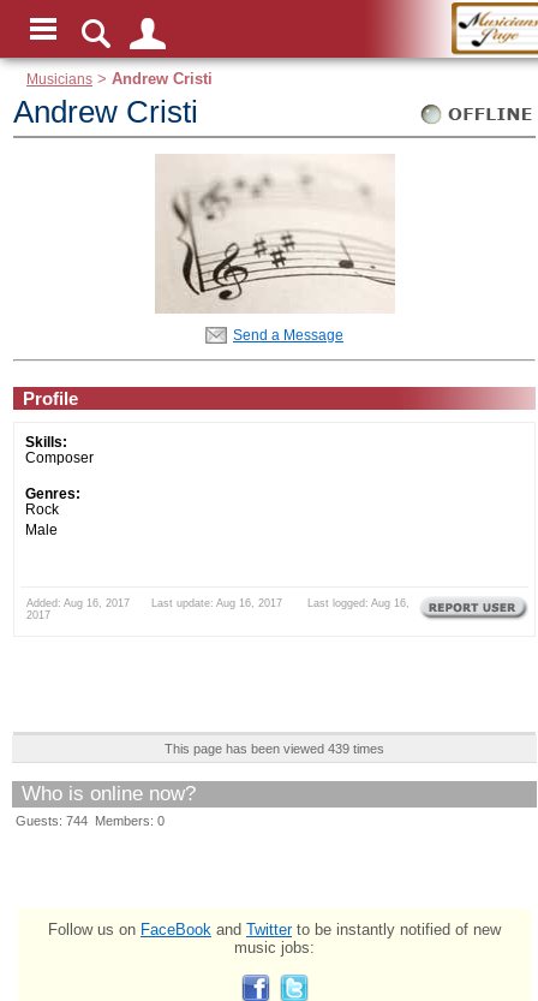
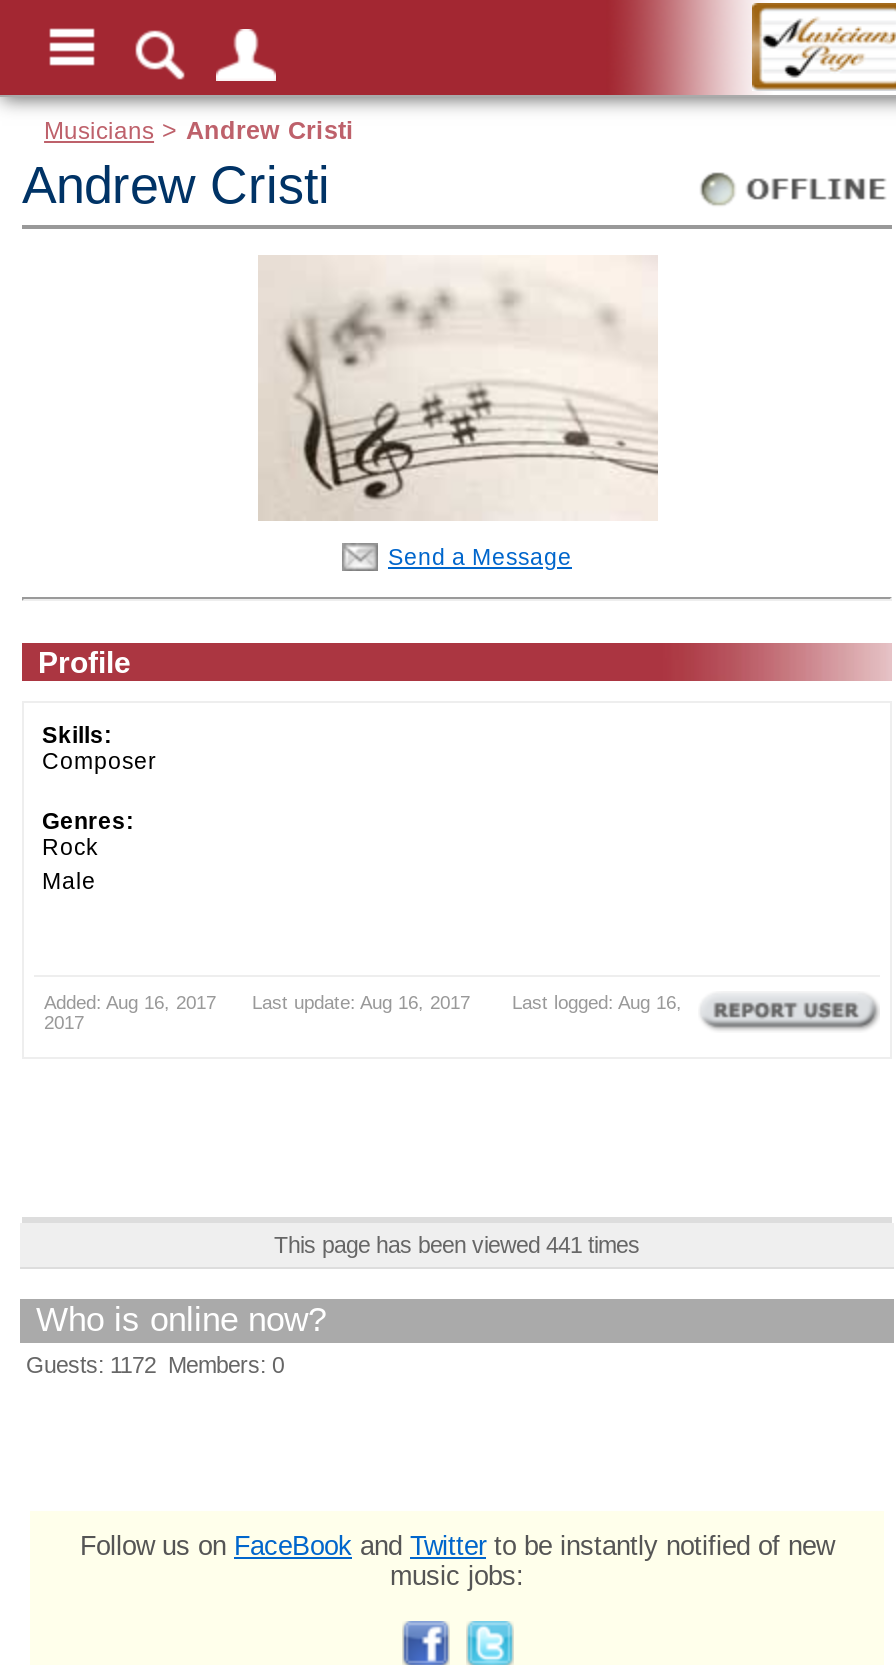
- This page has been viewed 439 times
+ This page has been viewed 441 times

- Guests: 744 Members: 0
+ Guests: 1172 Members: 0
